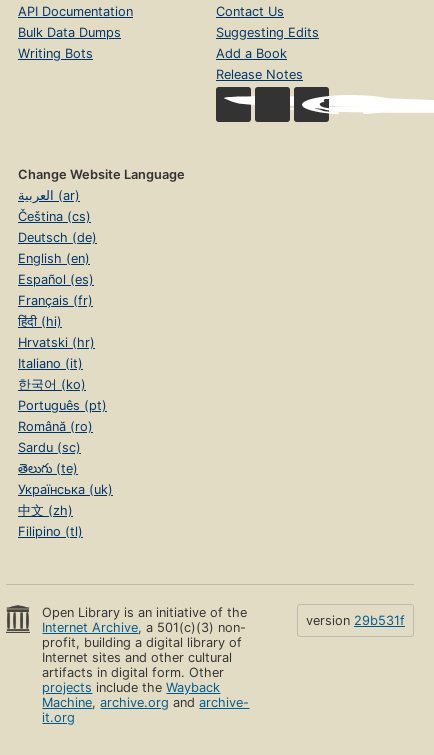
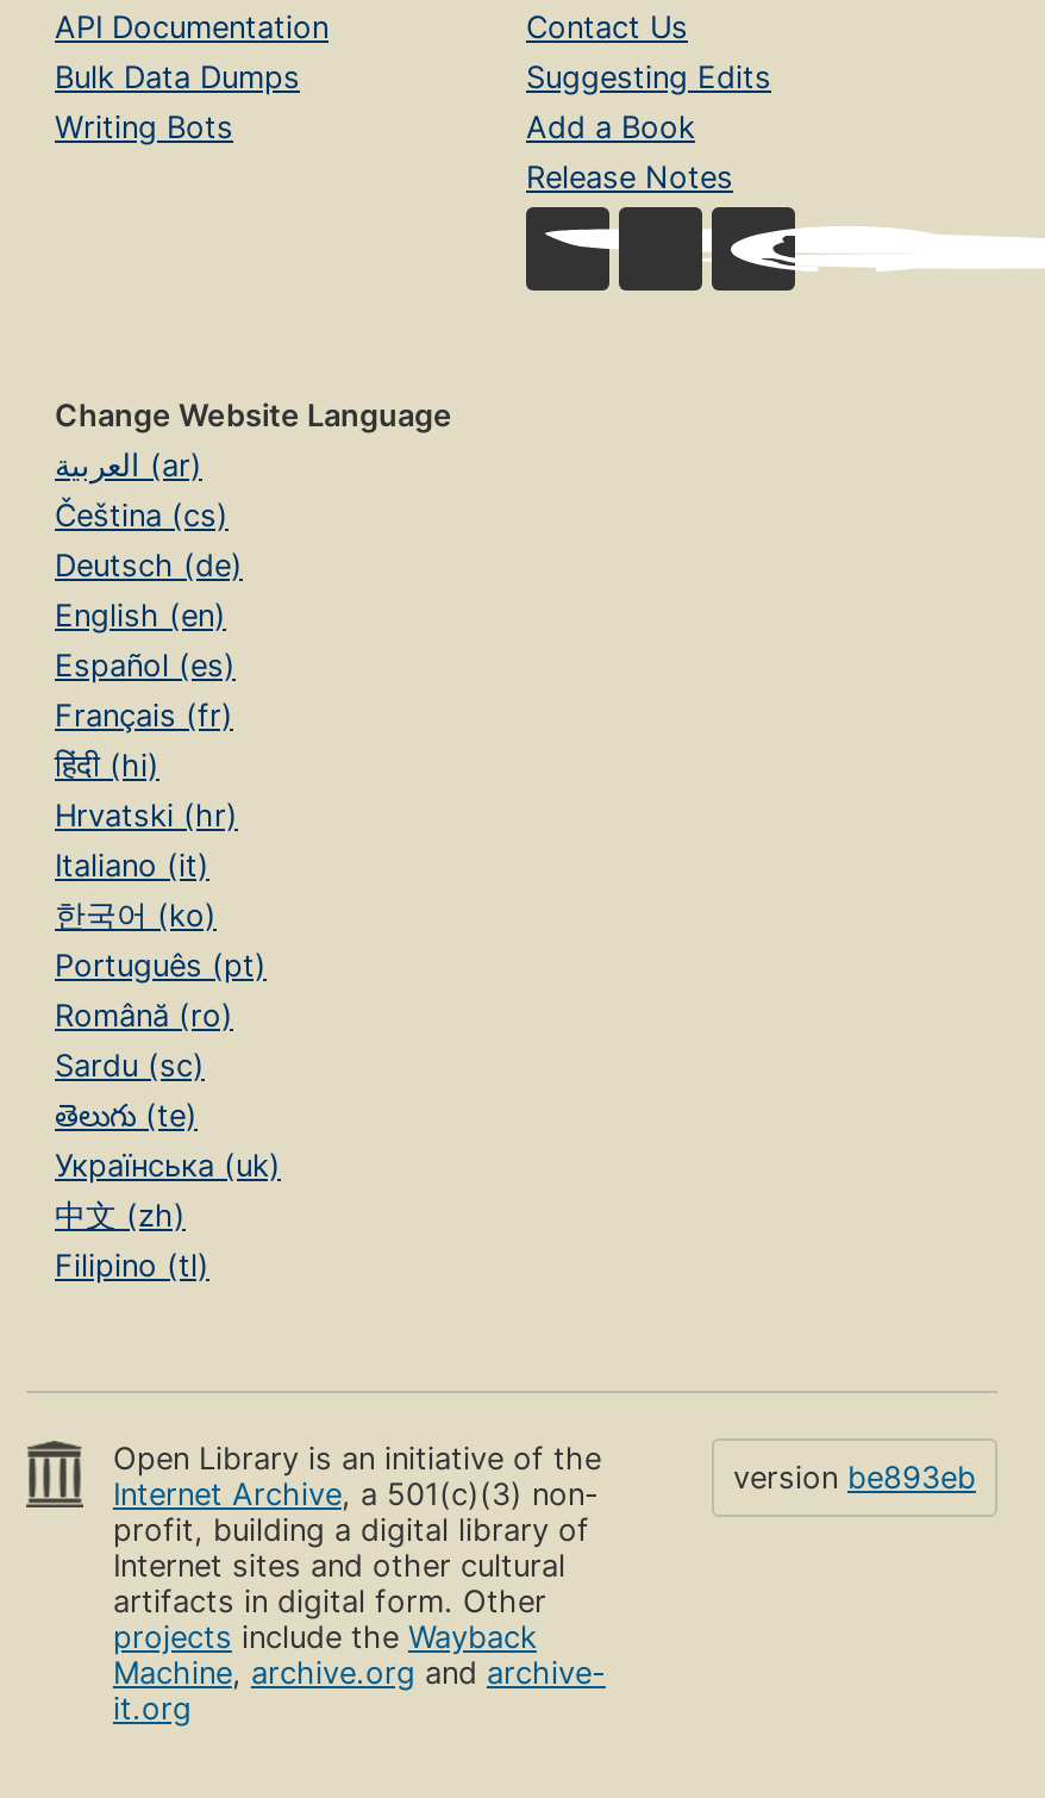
- version 29b531f
+ version be893eb
